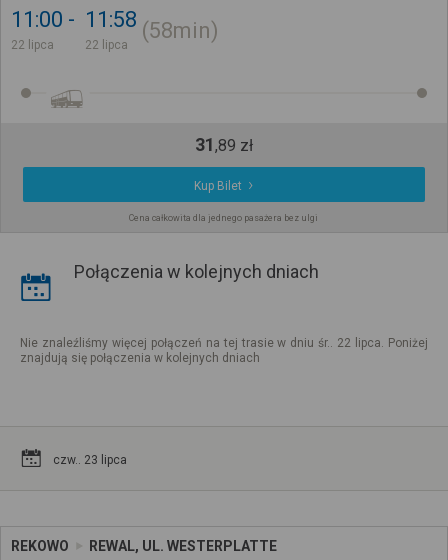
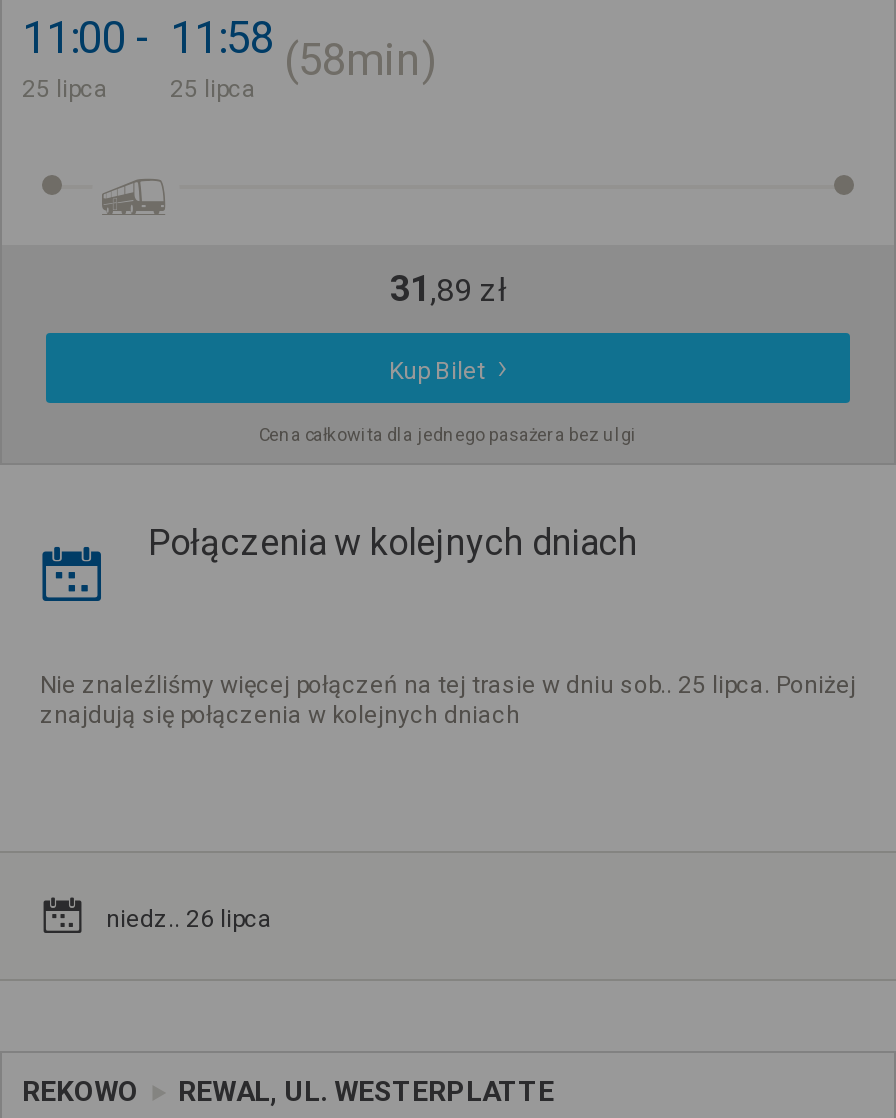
- 22 lipca
+ 25 lipca

- 22 lipca
+ 25 lipca

- Nie znaleźliśmy więcej połączeń na tej trasie w dniu śr.. 22 lipca. Poniżej
+ Nie znaleźliśmy więcej połączeń na tej trasie w dniu sob.. 25 lipca. Poniżej

- czw.. 23 lipca
+ niedz.. 26 lipca
